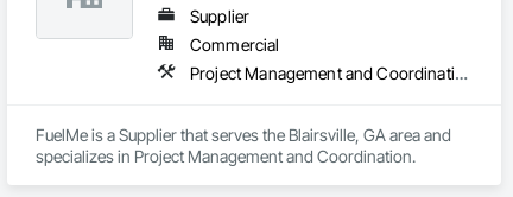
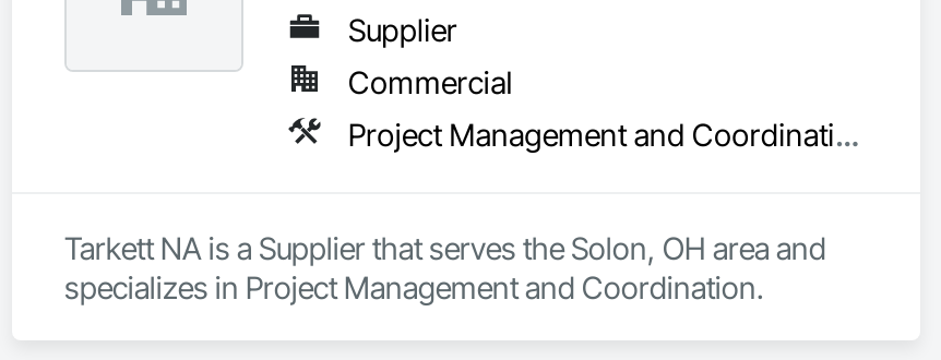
- FuelMe is a Supplier that serves the Blairsville, GA area and
+ Tarkett NA is a Supplier that serves the Solon, OH area and
